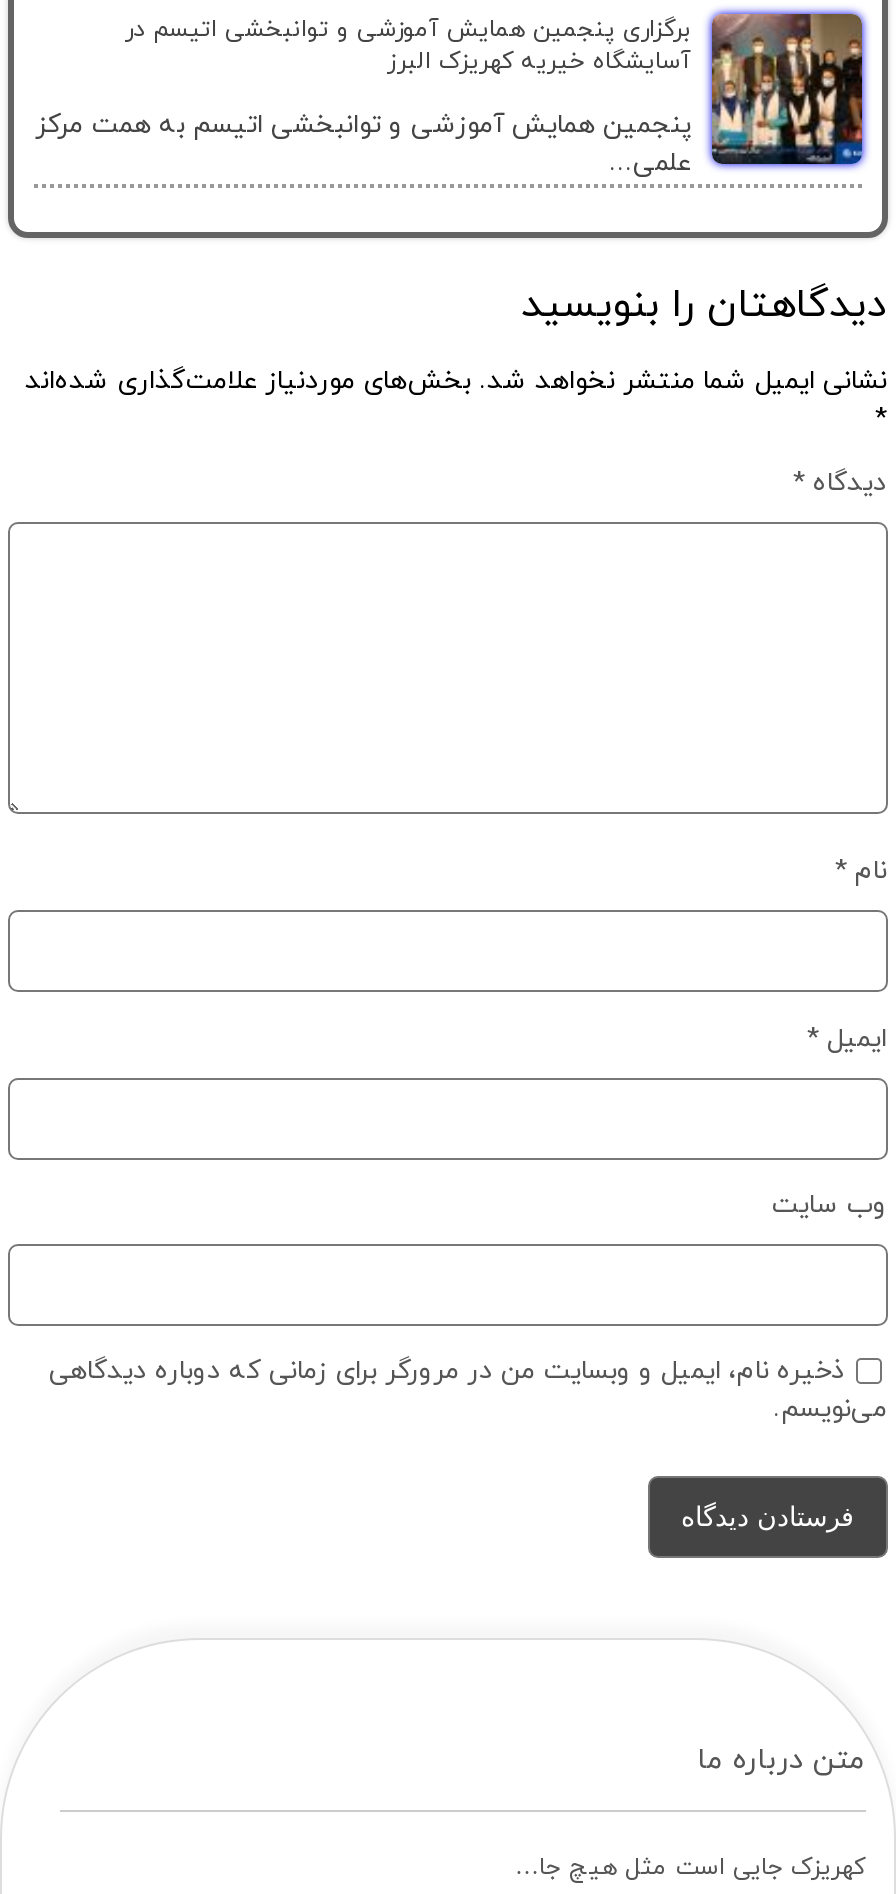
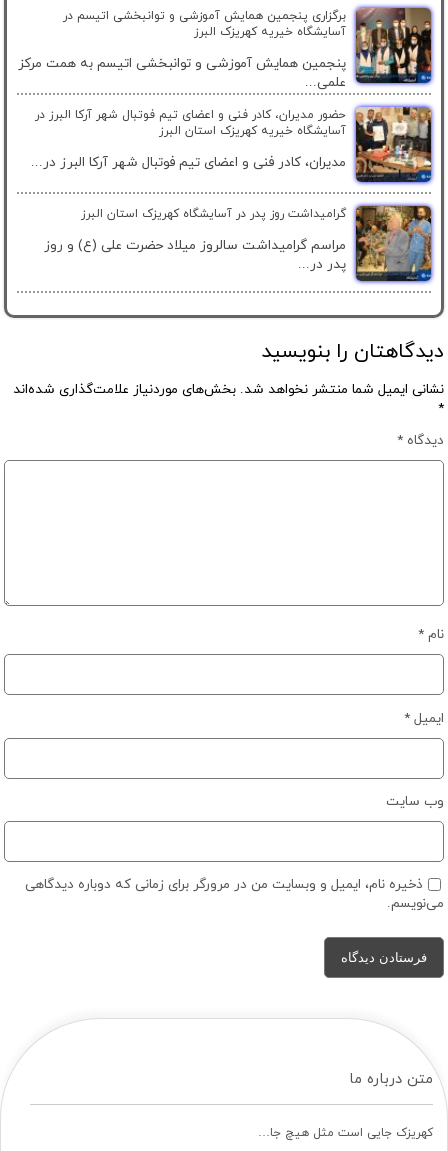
+ [image]
+ حضور مدیران، کادر فنی و اعضای تیم فوتبال شهر آرکا البرز در
+ آسایشگاه خیریه کهریزک استان البرز
+ مدیران، کادر فنی و اعضای تیم فوتبال شهر آرکا البرز در...
+ گرامیداشت روز پدر در آسایشگاه کهریزک استان البرز
+ مراسم گرامیداشت سالروز میلاد حضرت علی (ع) و روز
+ پدر در...

+ [image]
